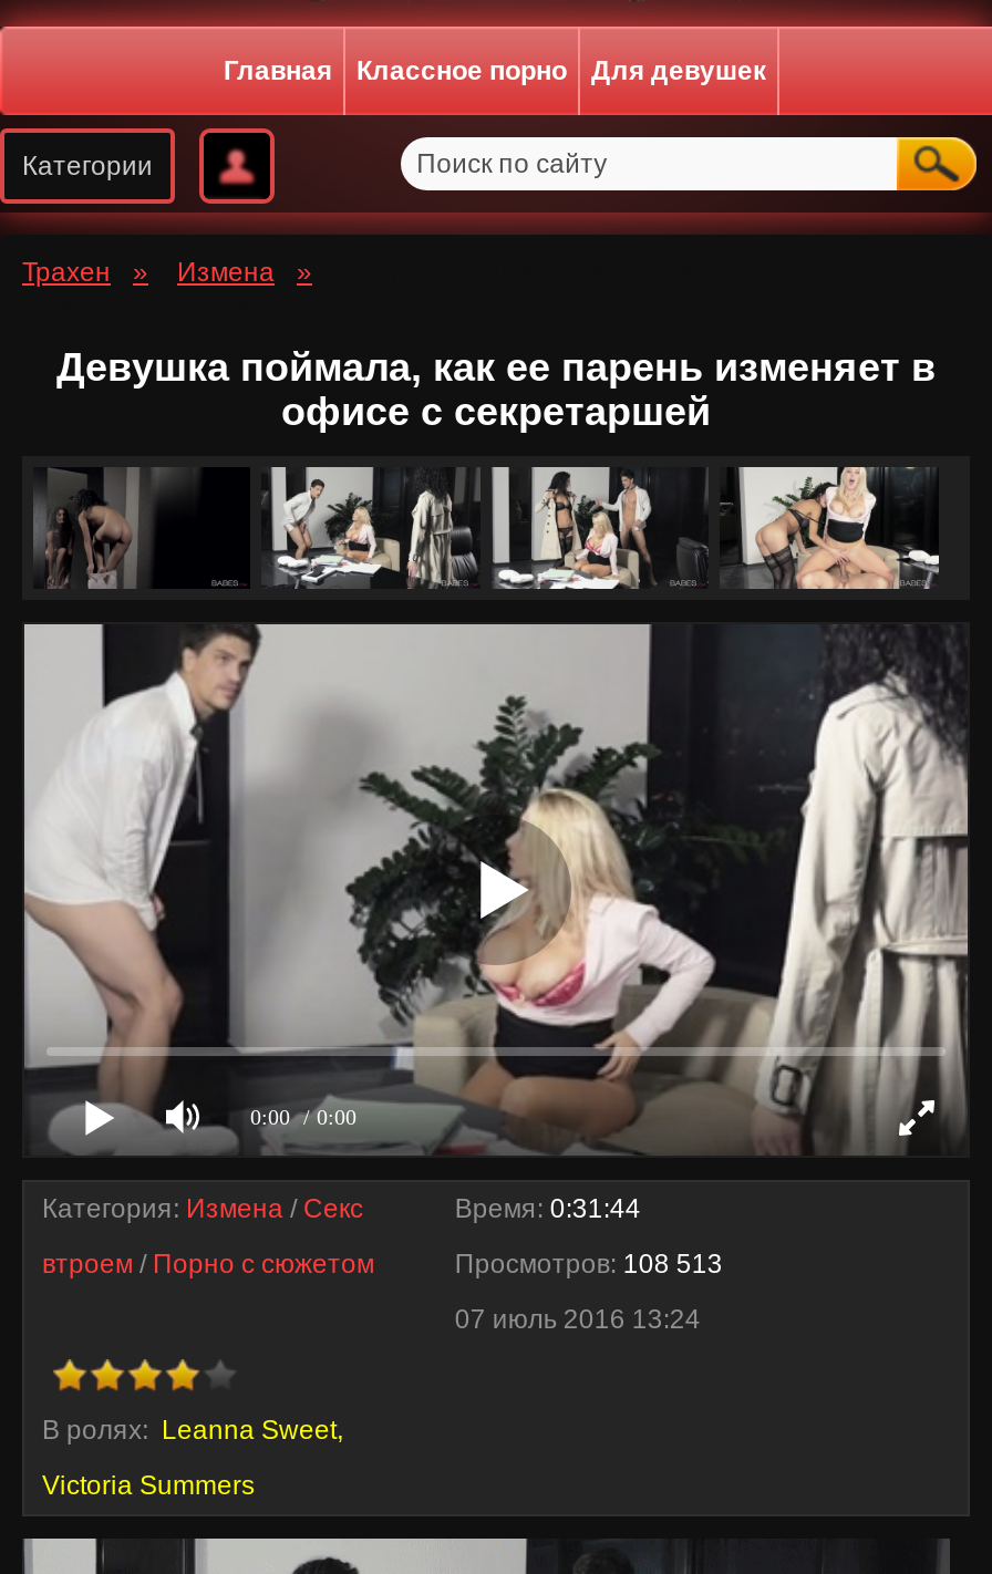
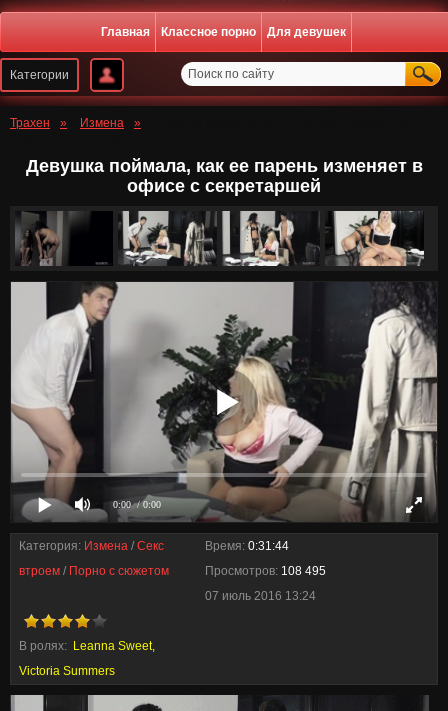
- Просмотров: 108 513
+ Просмотров: 108 495
